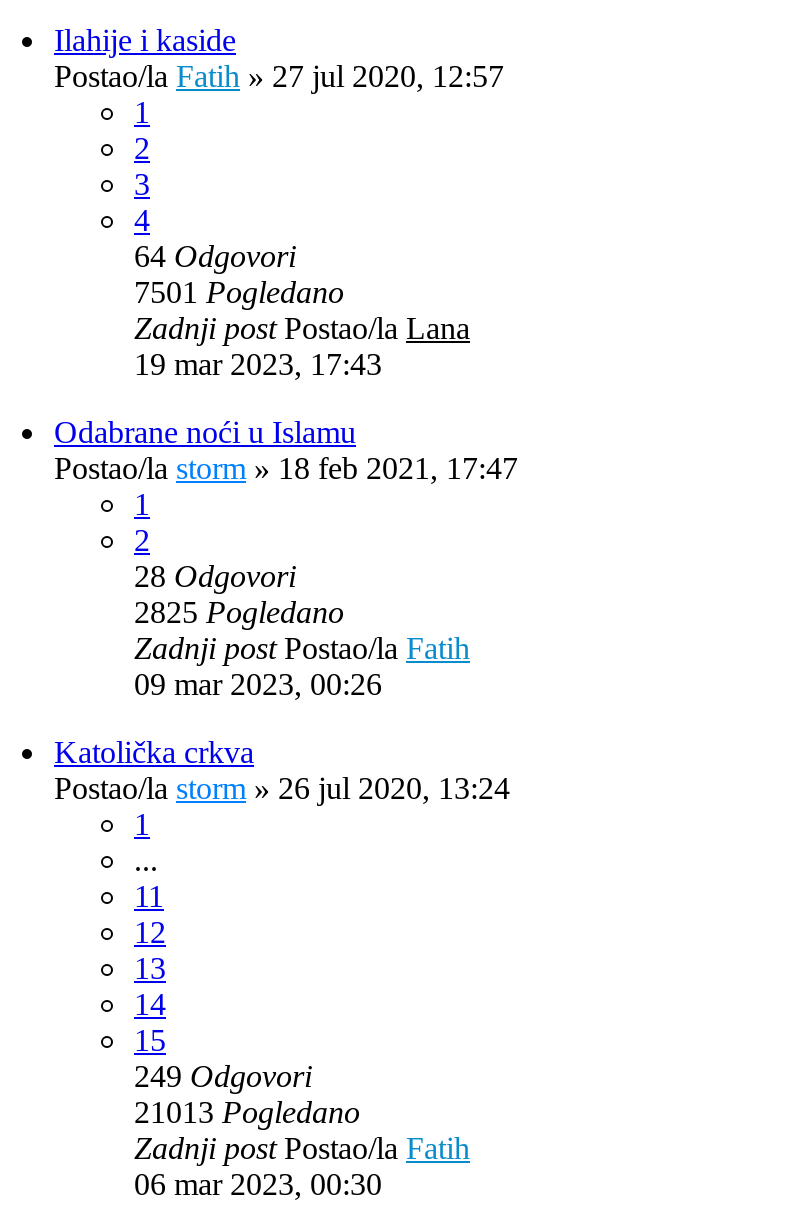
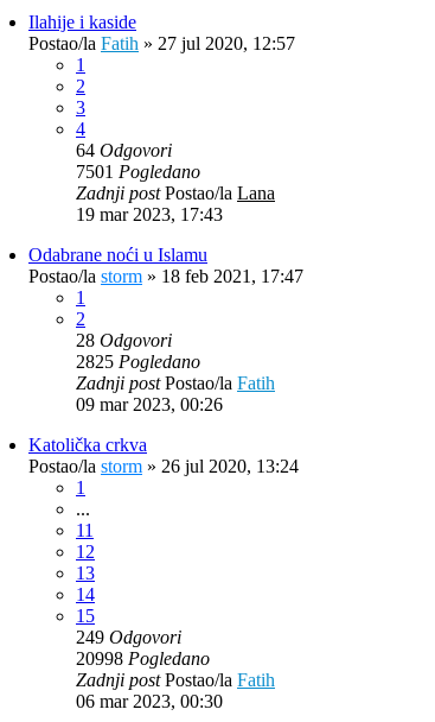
- 21013 Pogledano
+ 20998 Pogledano
